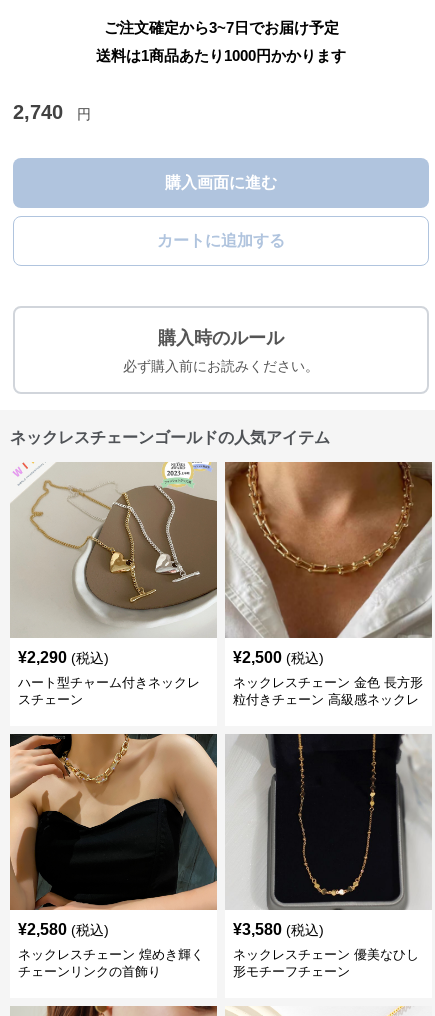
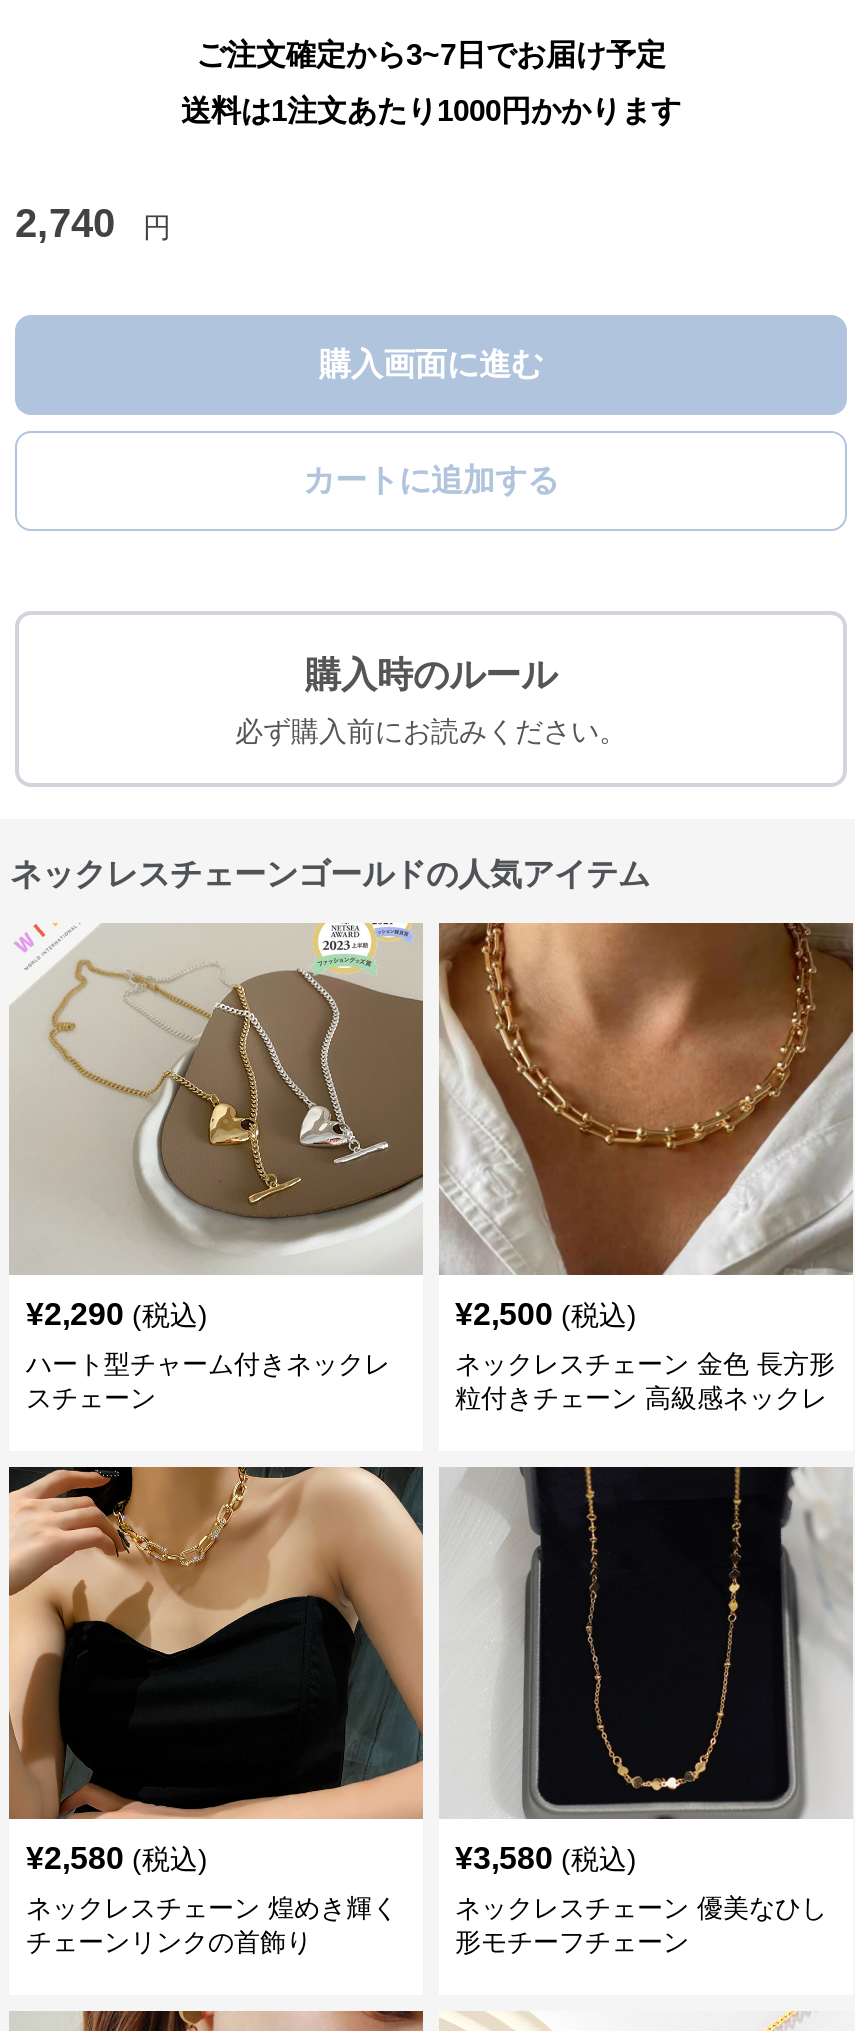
- 送料は1商品あたり1000円かかります
+ 送料は1注文あたり1000円かかります
